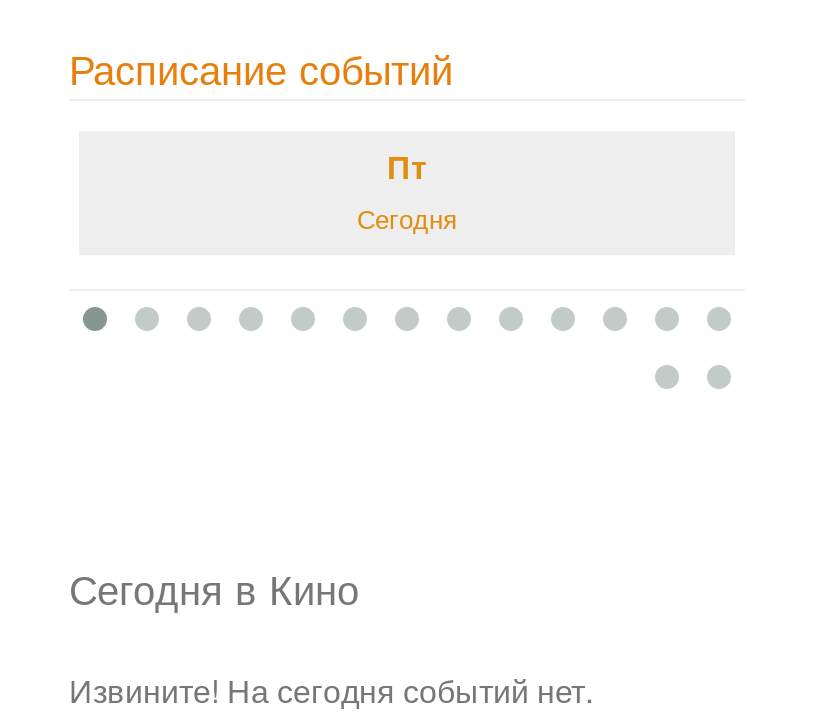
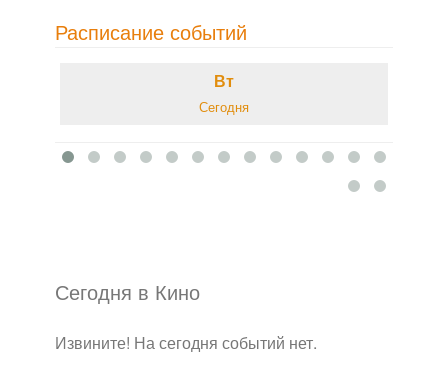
- Пт
+ Вт
